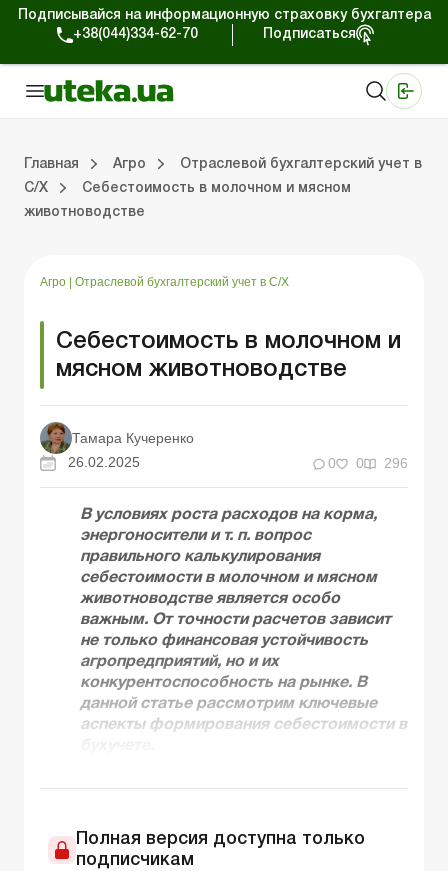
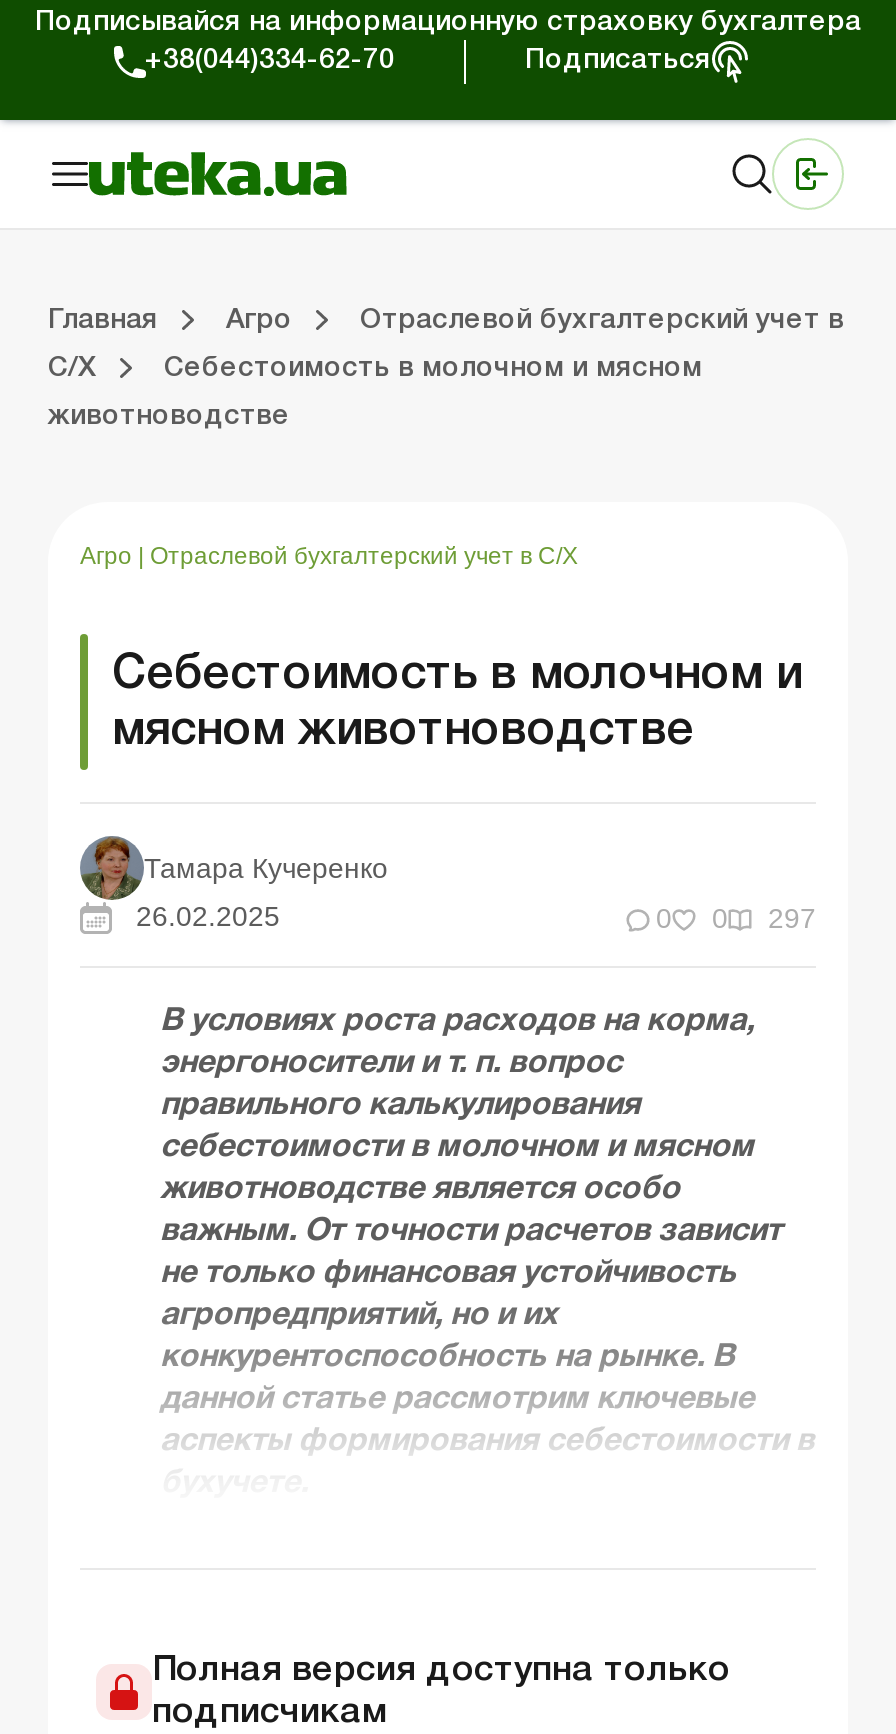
- 296
+ 297
